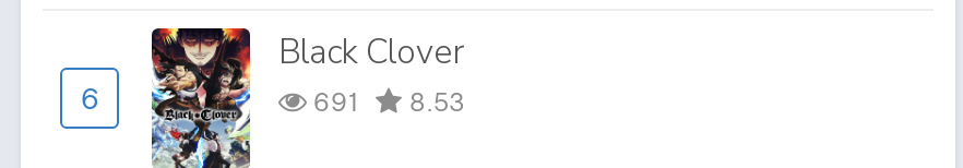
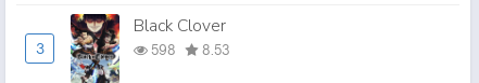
- 6
+ 3

- 691 8.53
+ 598 8.53
